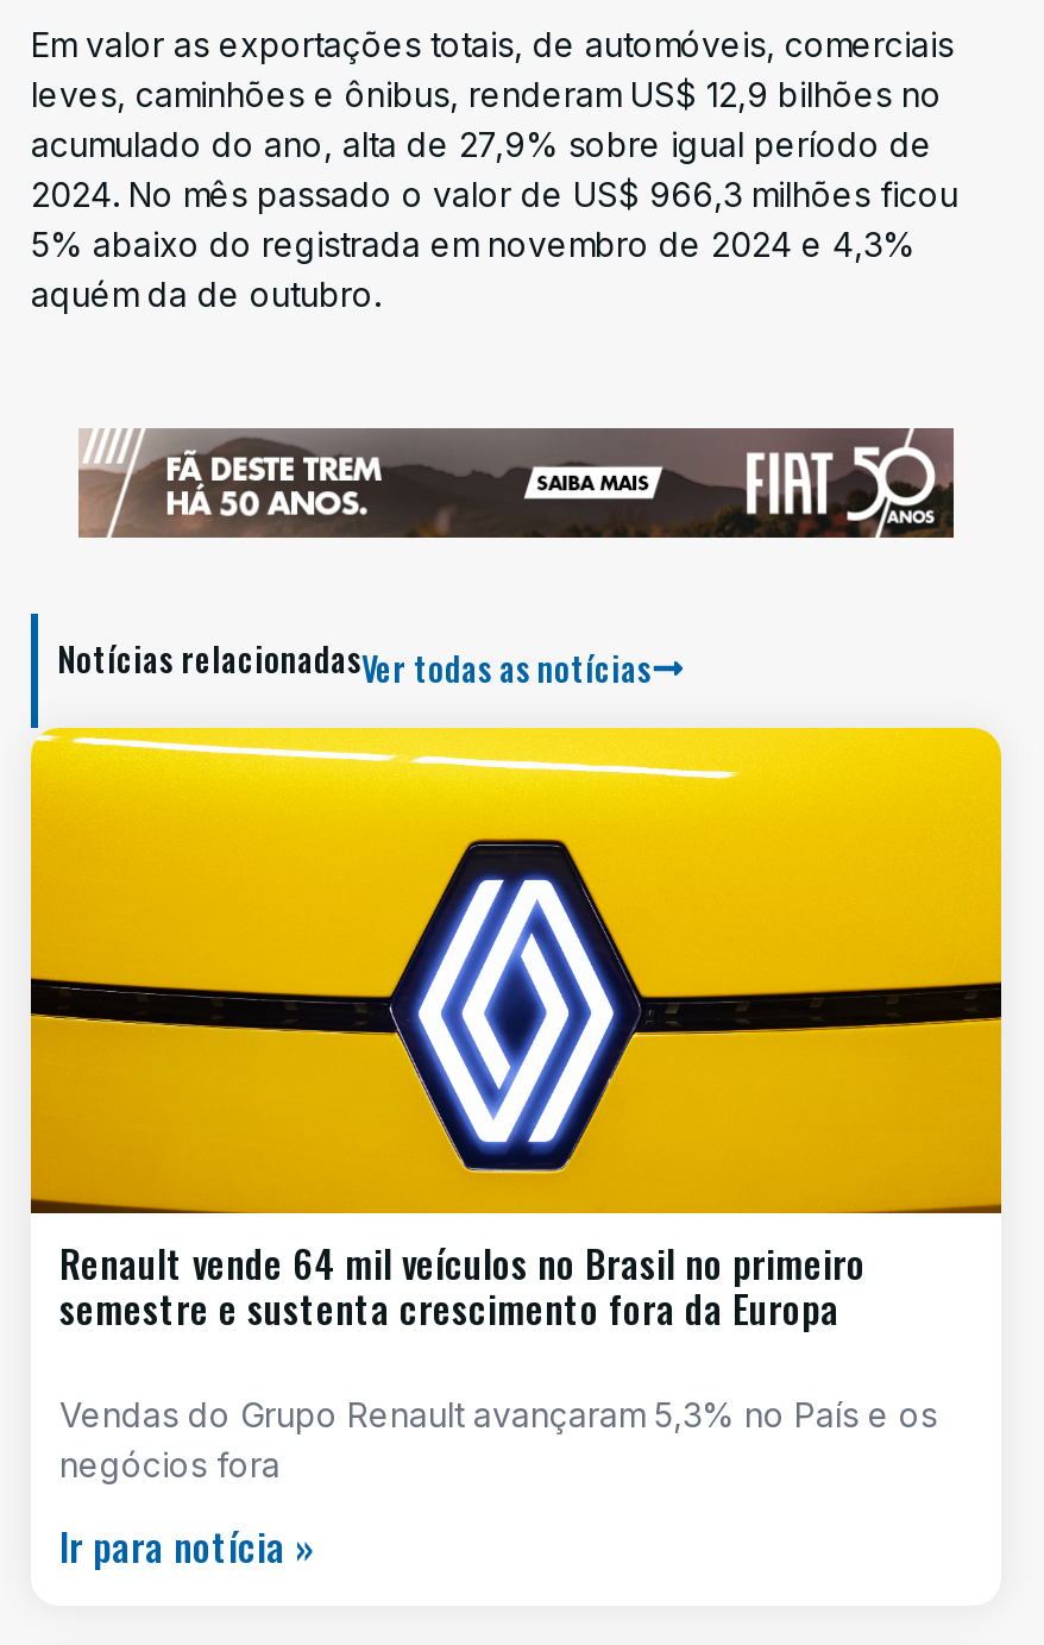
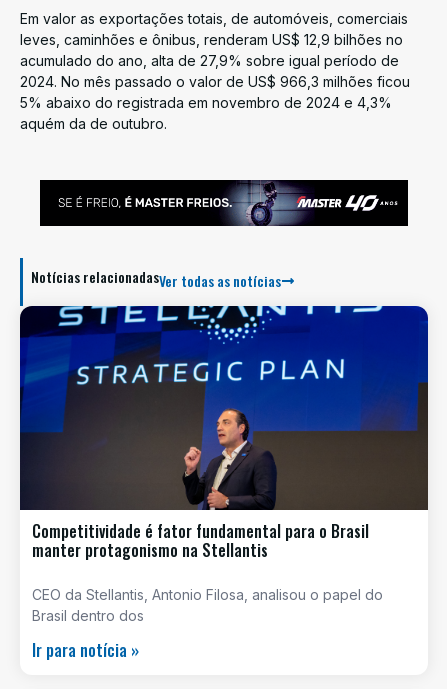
- [image]
+ [image]

- [image]
- Renault vende 64 mil veículos no Brasil no primeiro
- semestre e sustenta crescimento fora da Europa
+ [image]
+ Competitividade é fator fundamental para o Brasil
+ manter protagonismo na Stellantis

- Vendas do Grupo Renault avançaram 5,3% no País e os
- negócios fora
+ CEO da Stellantis, Antonio Filosa, analisou o papel do
+ Brasil dentro dos
